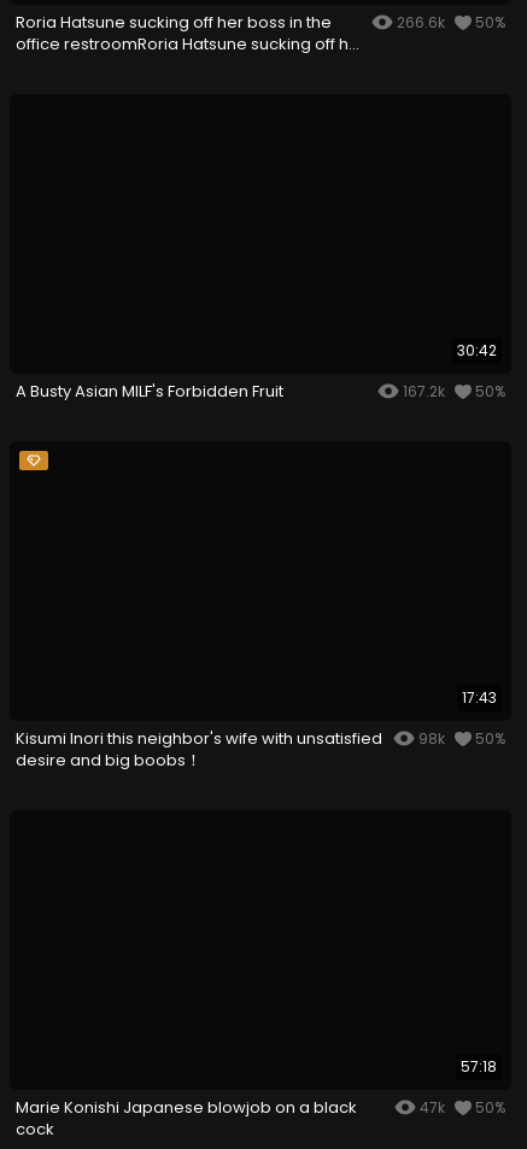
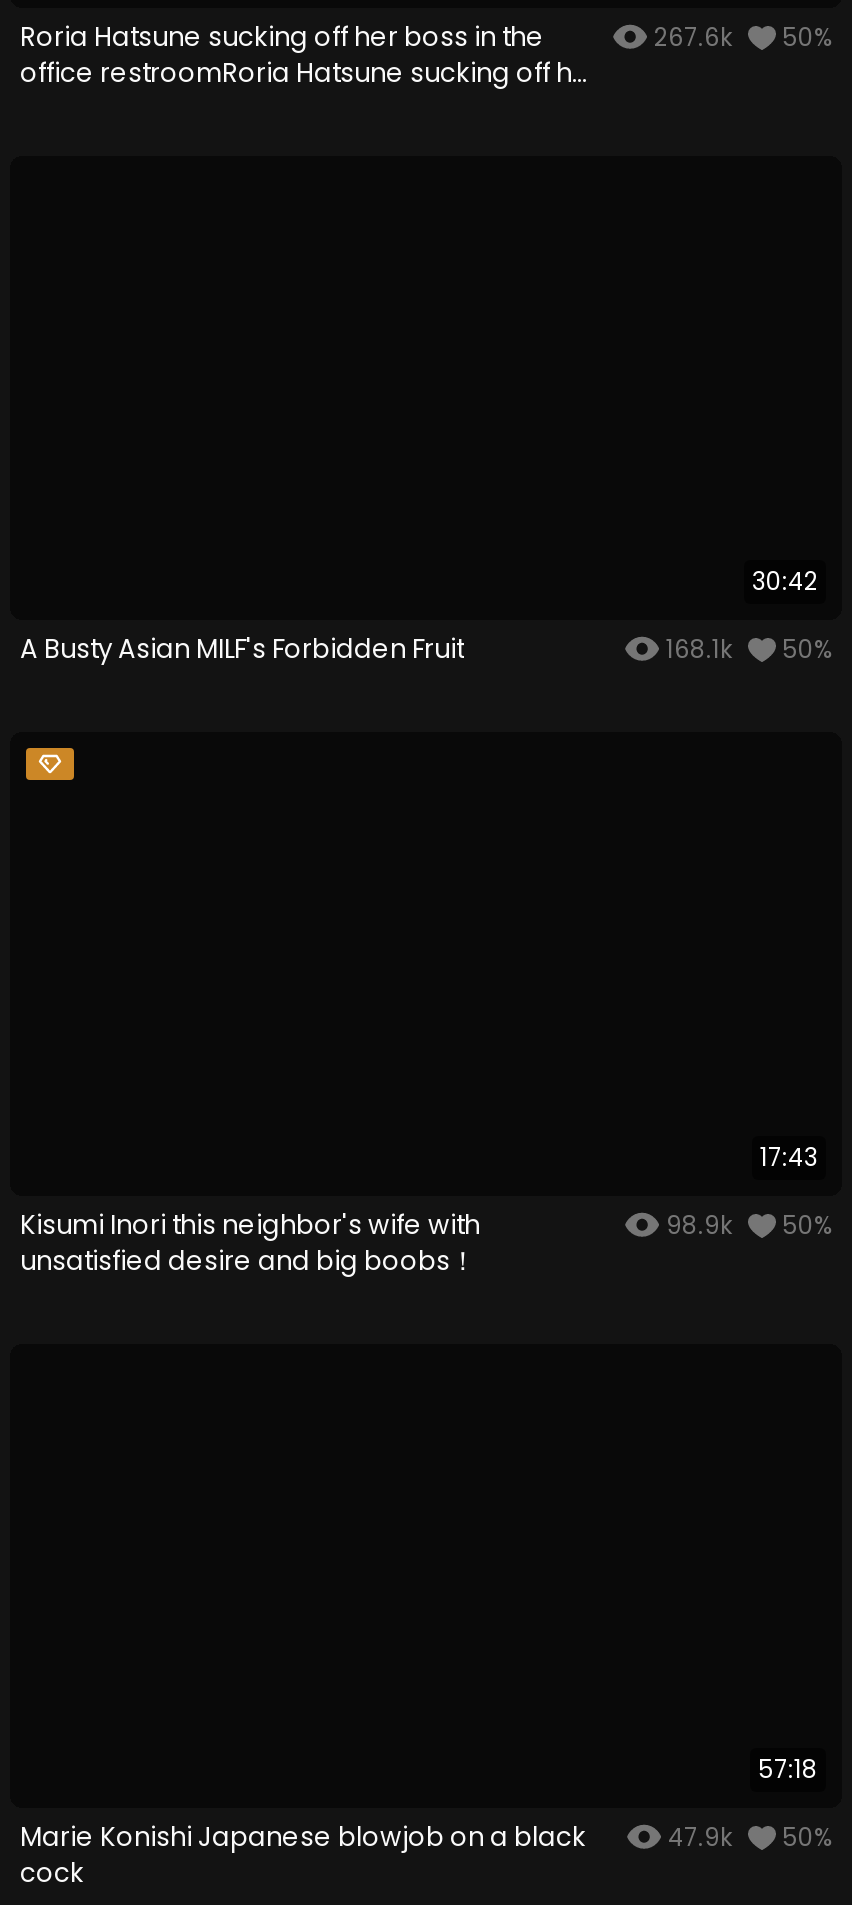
- 266.6k 50%
+ 267.6k 50%

- 167.2k 50%
+ 168.1k 50%

- 98k
+ 98.9k

- 47k 50%
+ 47.9k 50%
